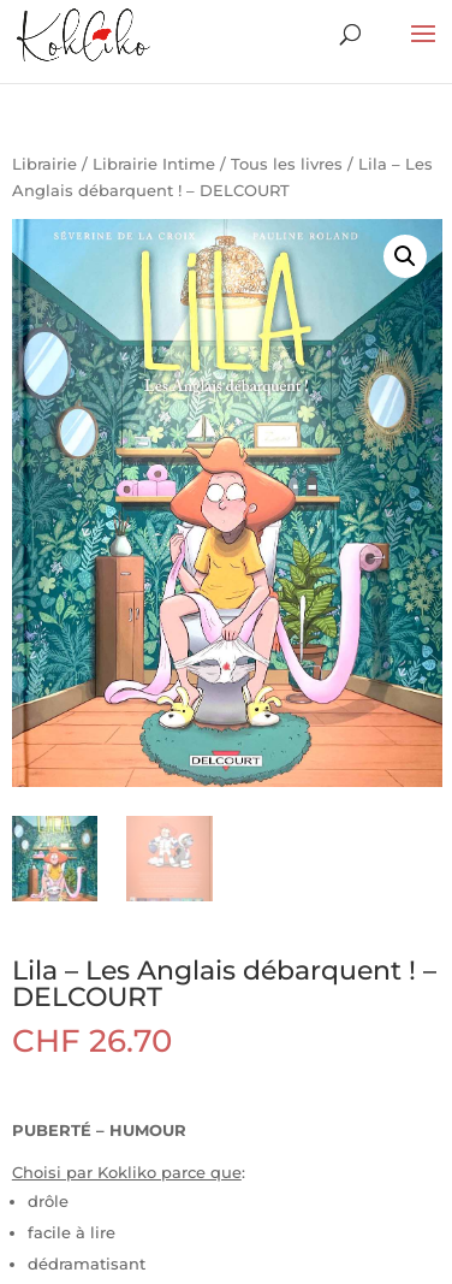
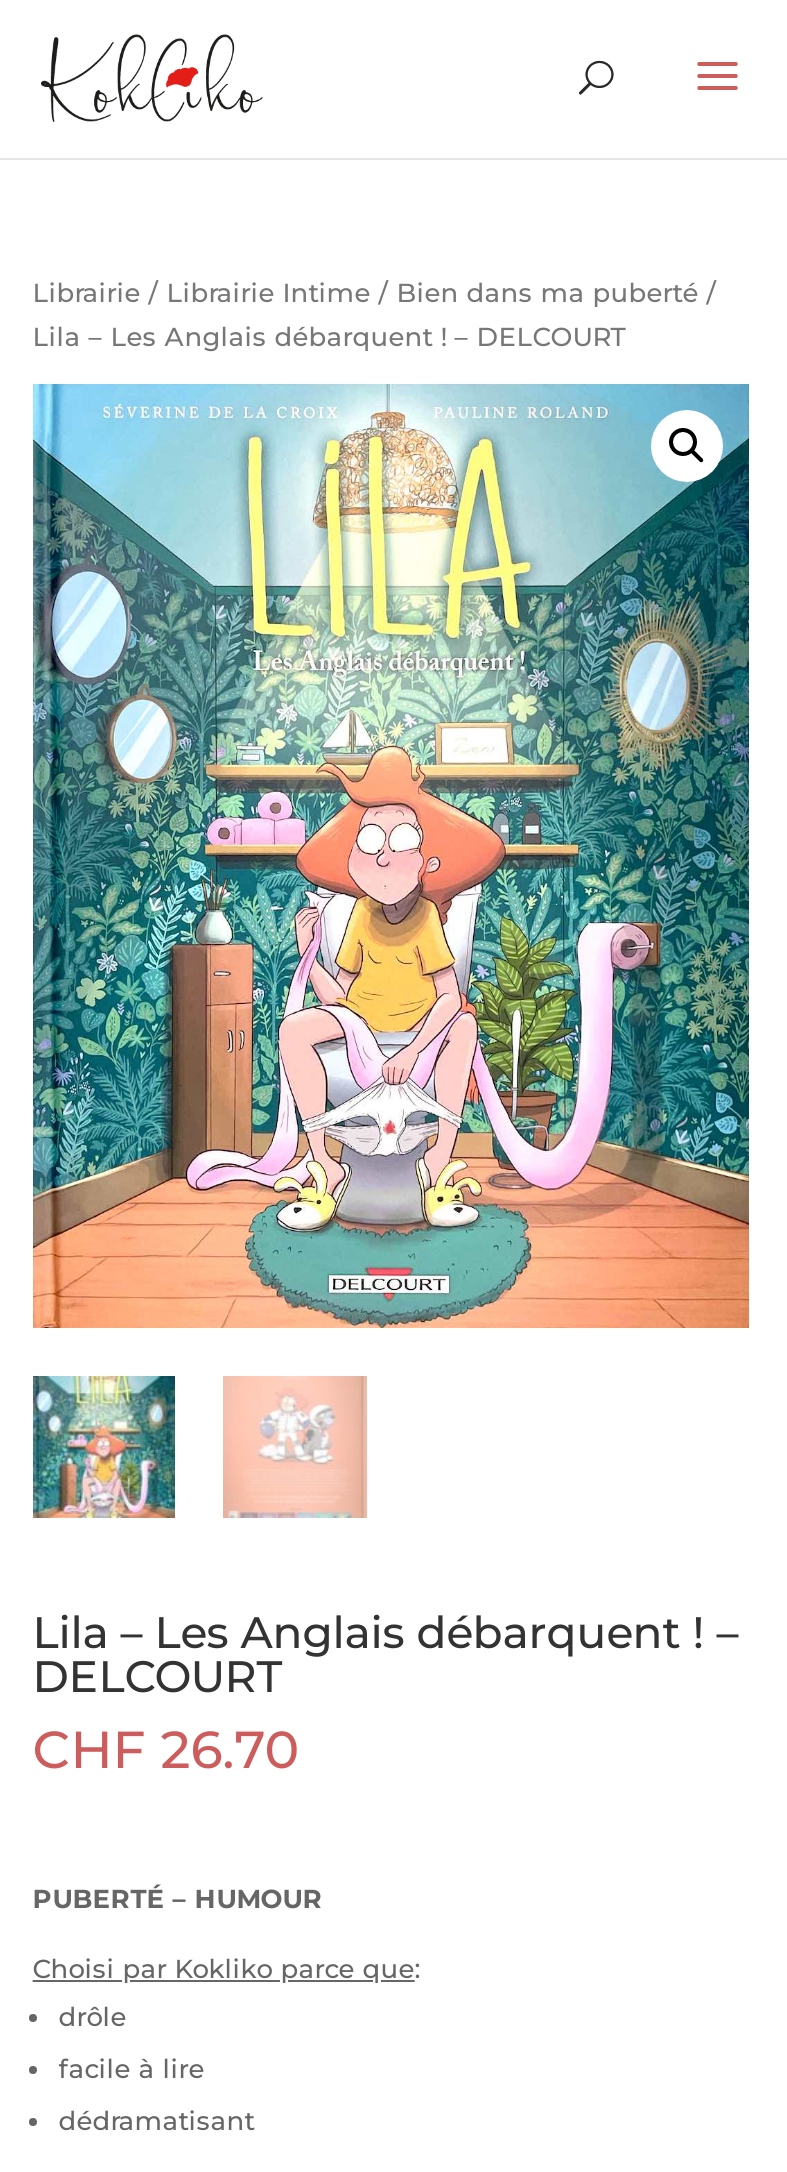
- Librairie / Librairie Intime / Tous les livres / Lila – Les
- Anglais débarquent ! – DELCOURT
+ Librairie / Librairie Intime / Bien dans ma puberté /
+ Lila – Les Anglais débarquent ! – DELCOURT
